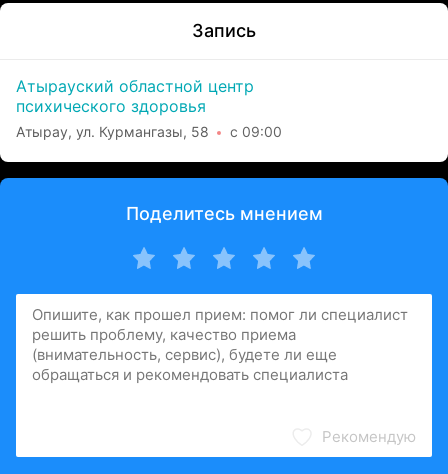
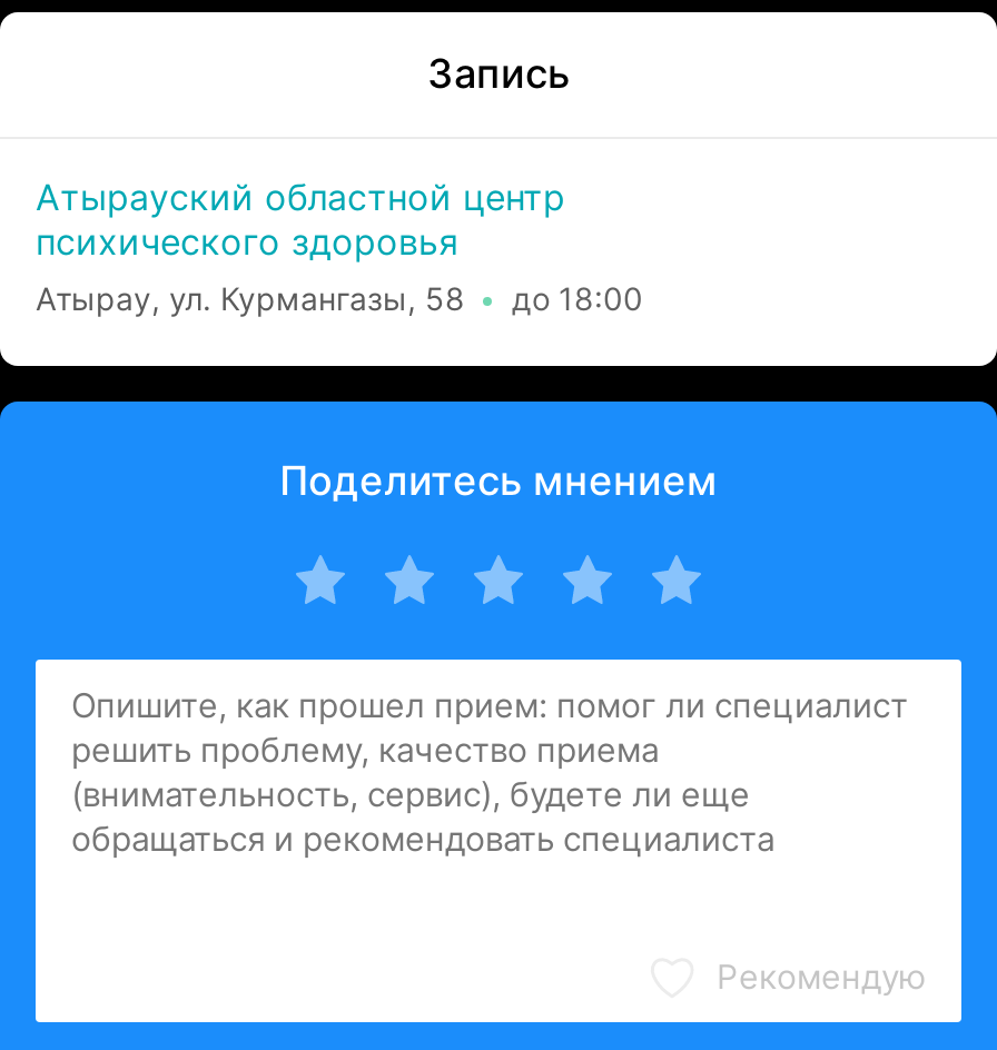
- Атырау, ул. Курмангазы, 58 с 09:00
+ Атырау, ул. Курмангазы, 58 до 18:00
